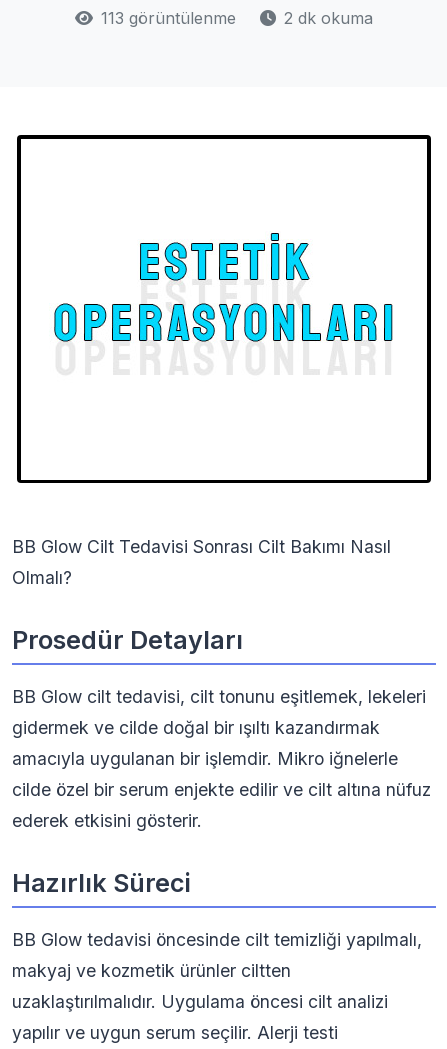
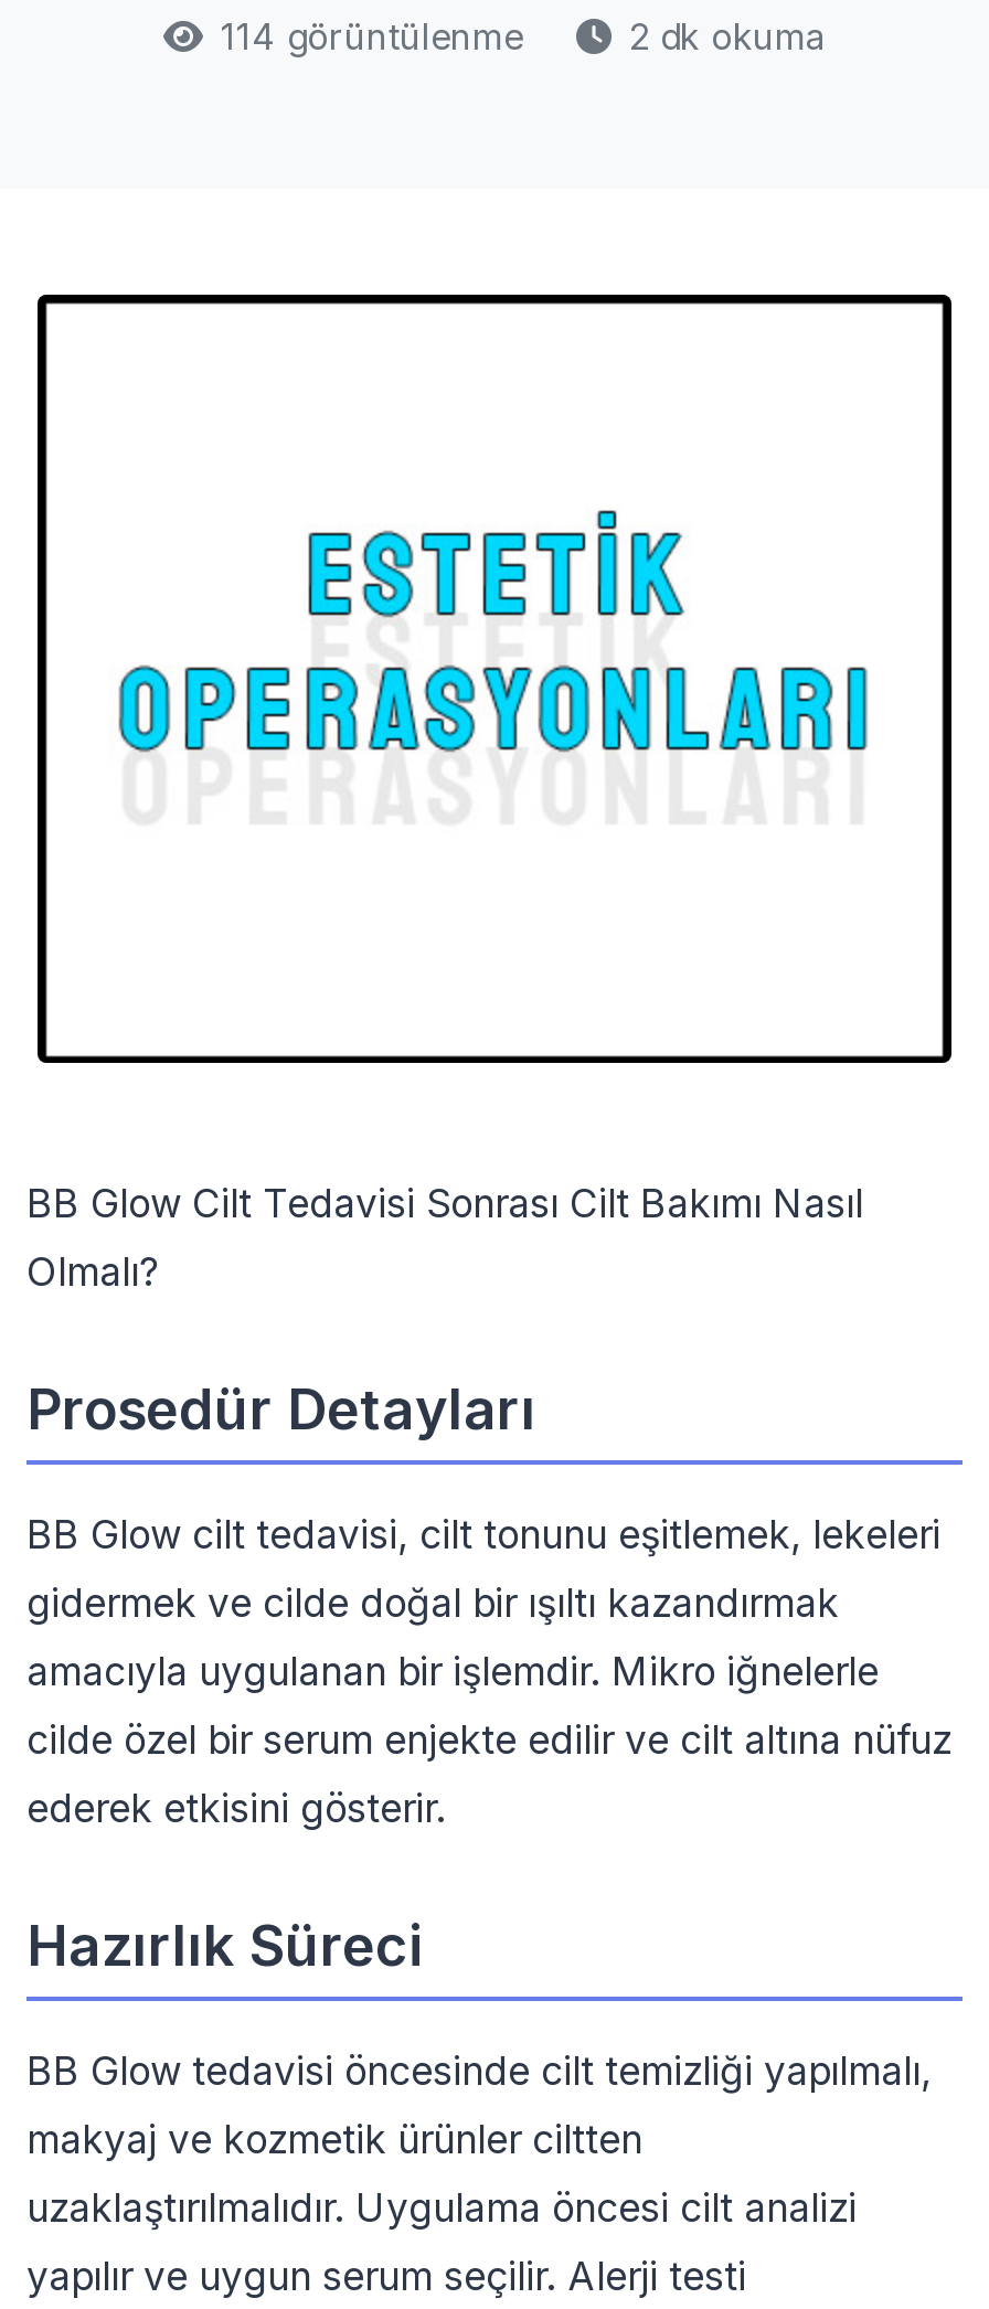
- 113 görüntülenme
+ 114 görüntülenme
